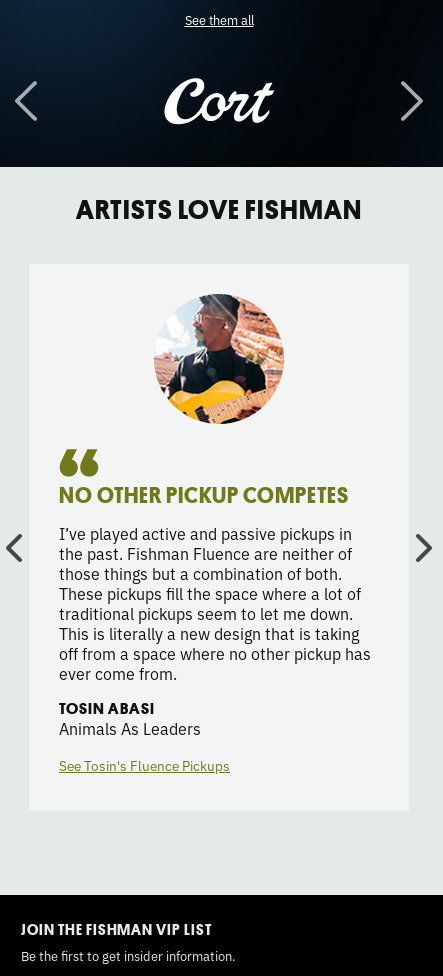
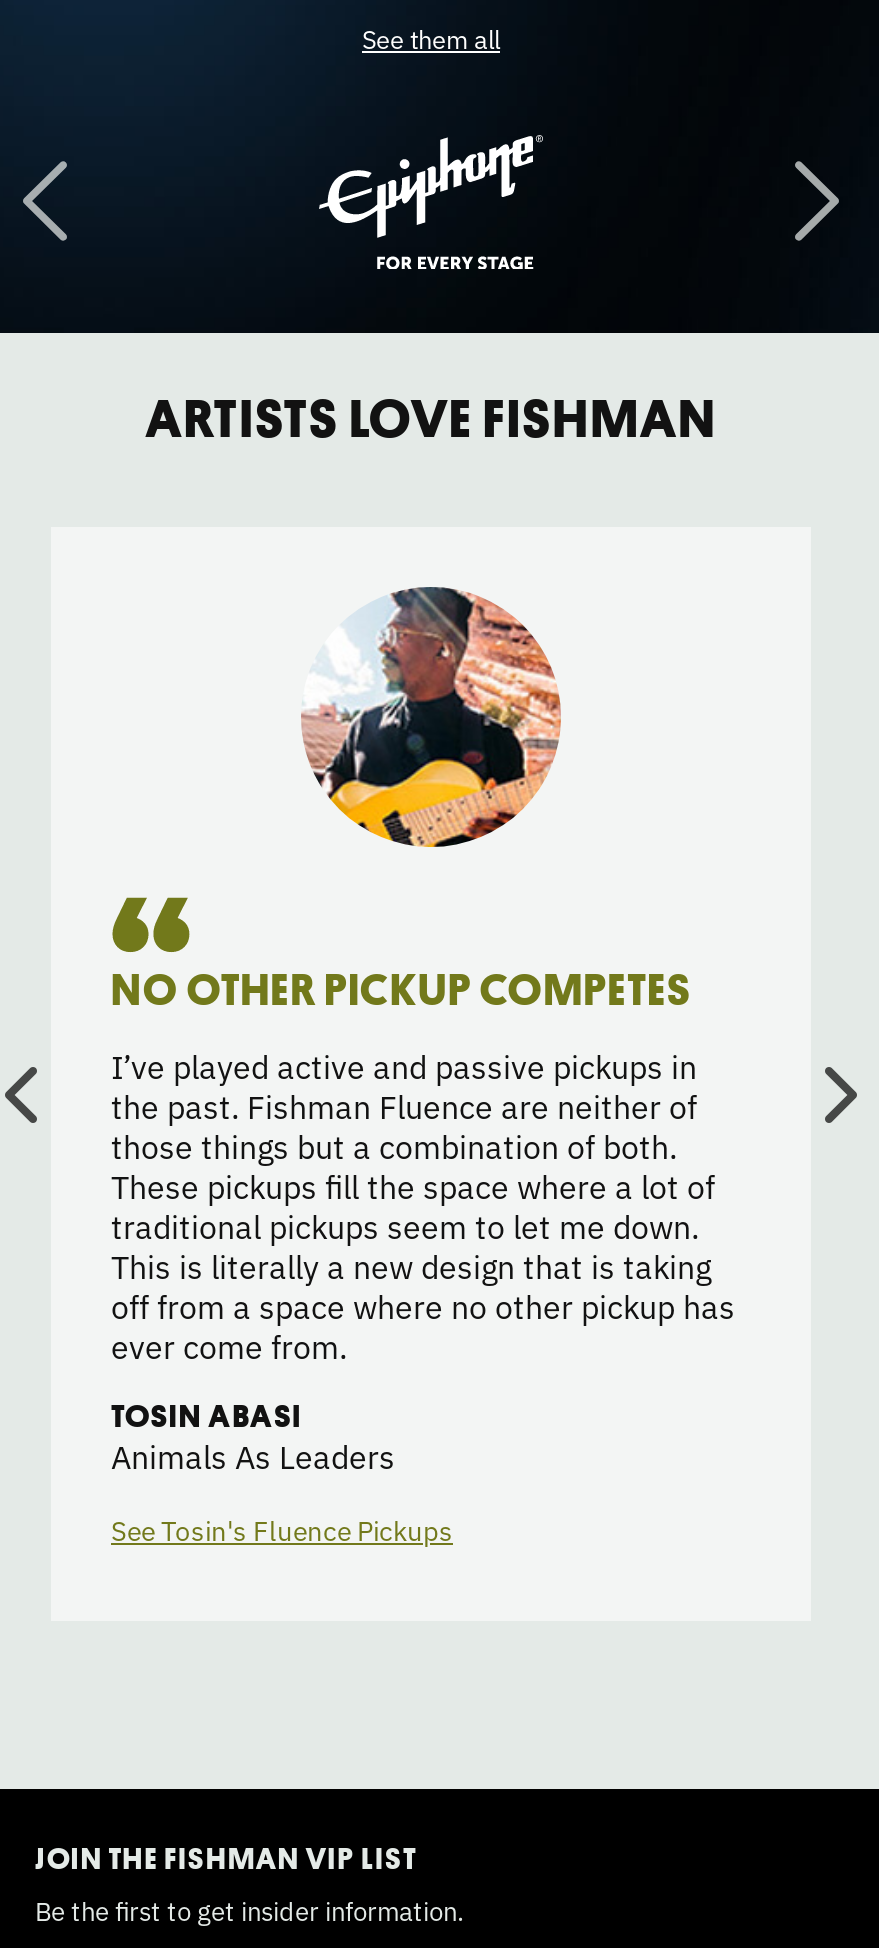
- [image]
+ [image]
